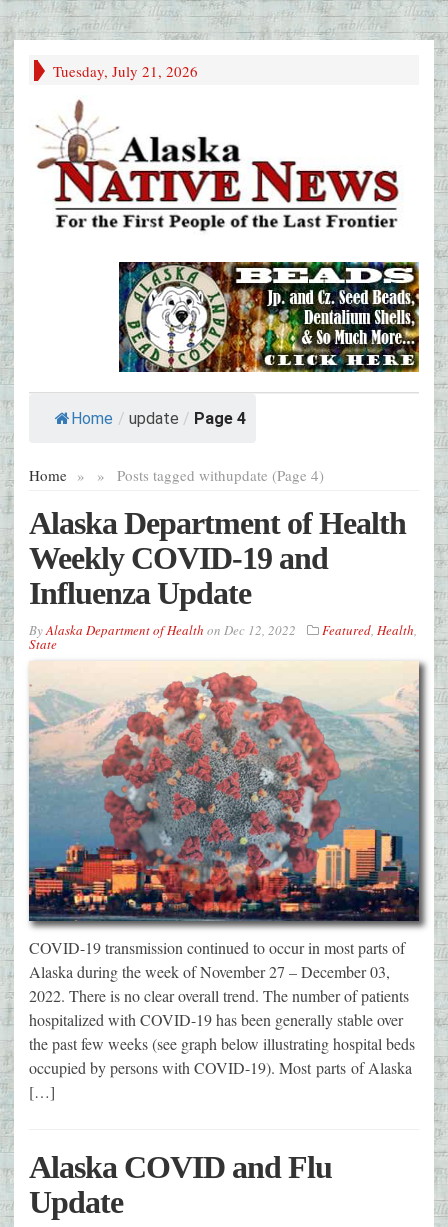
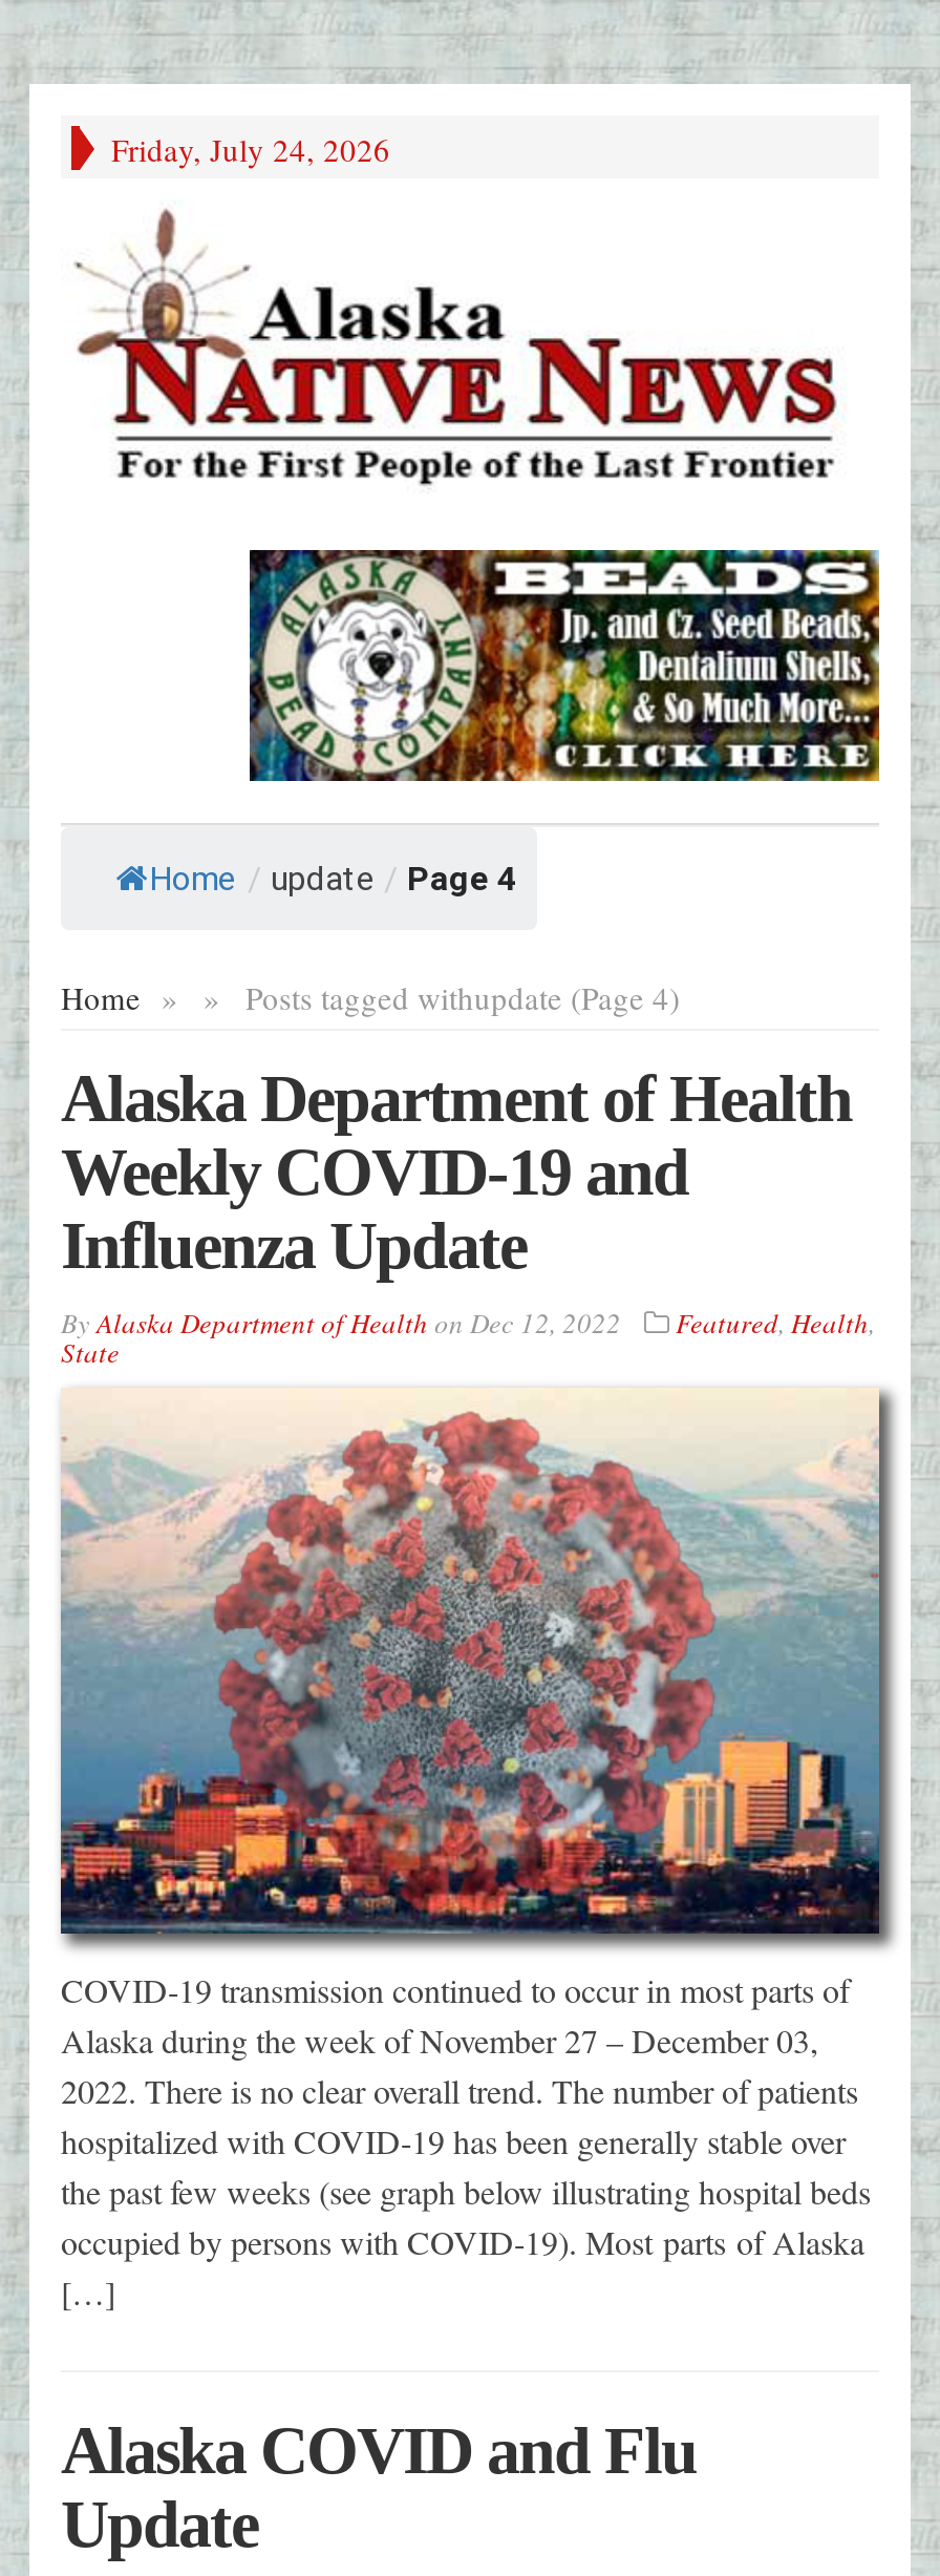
- Tuesday, July 21, 2026
+ Friday, July 24, 2026
